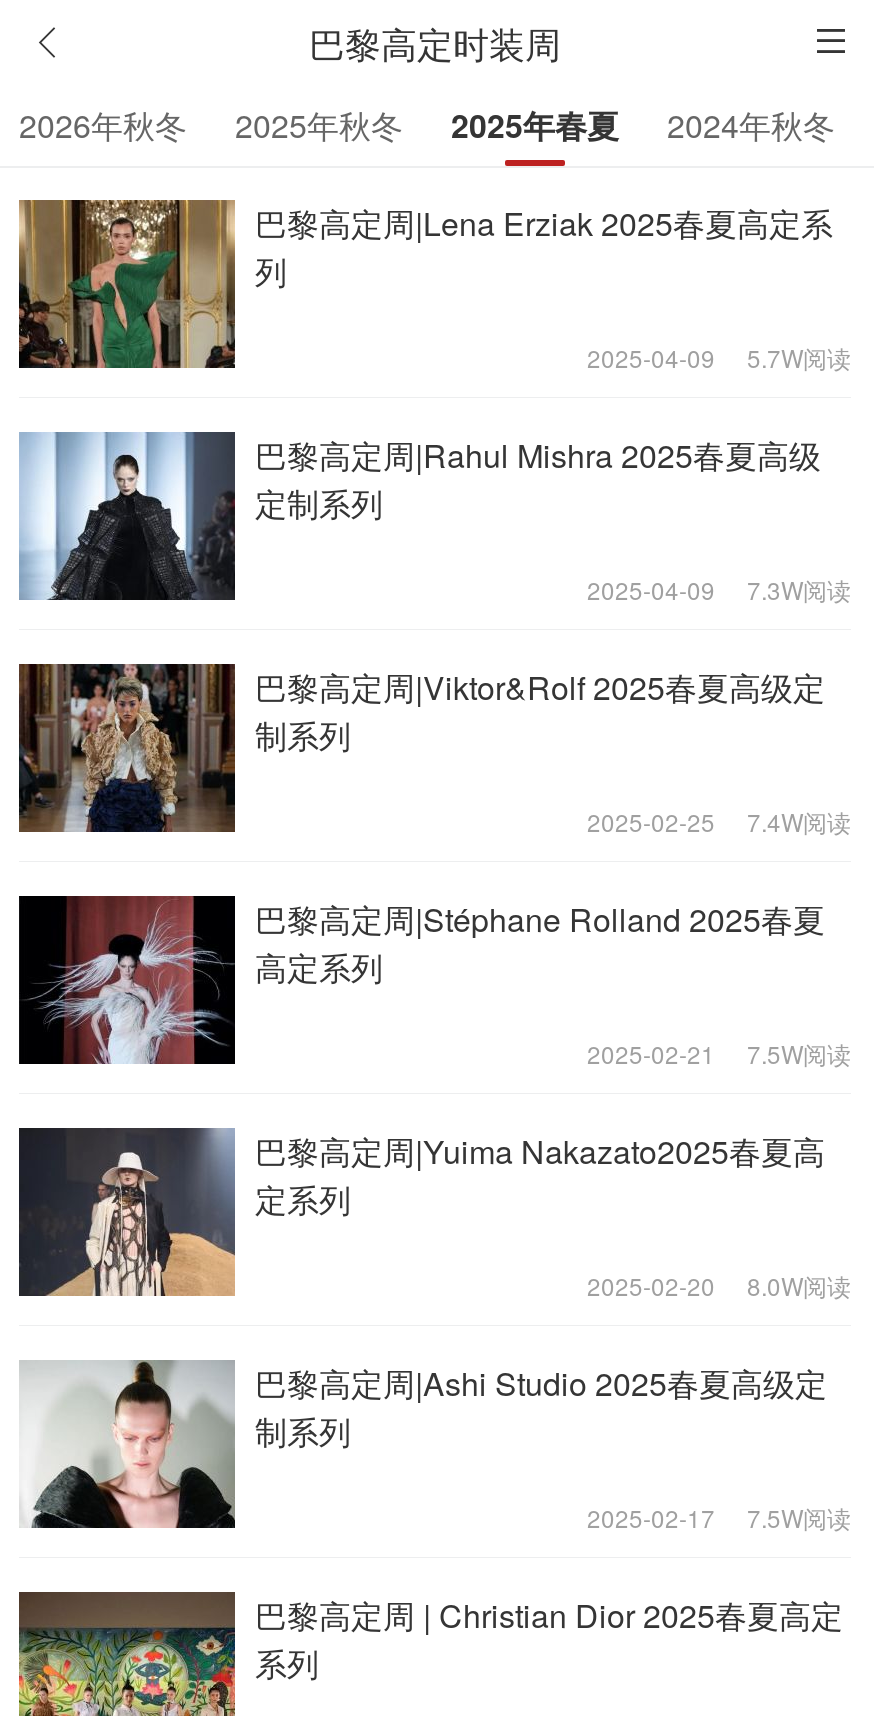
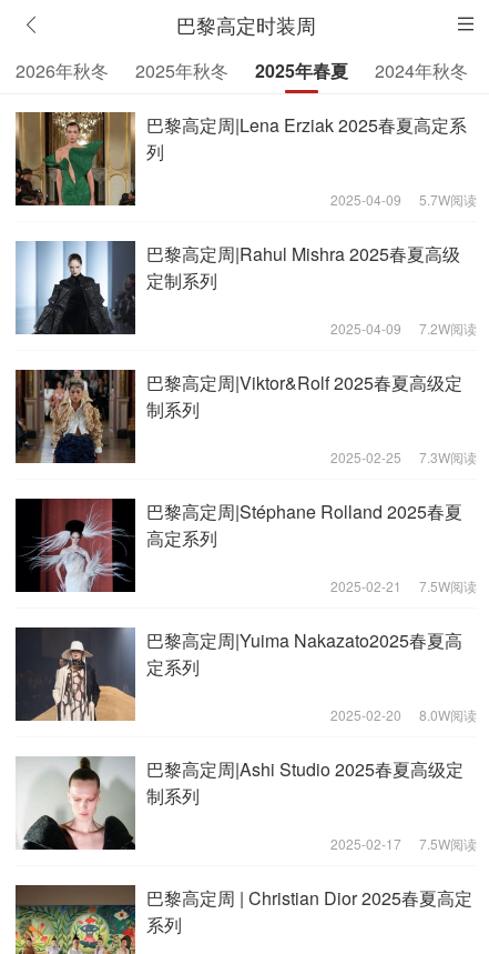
- 2025-04-09 7.3W阅读
+ 2025-04-09 7.2W阅读

- 2025-02-25 7.4W阅读
+ 2025-02-25 7.3W阅读
